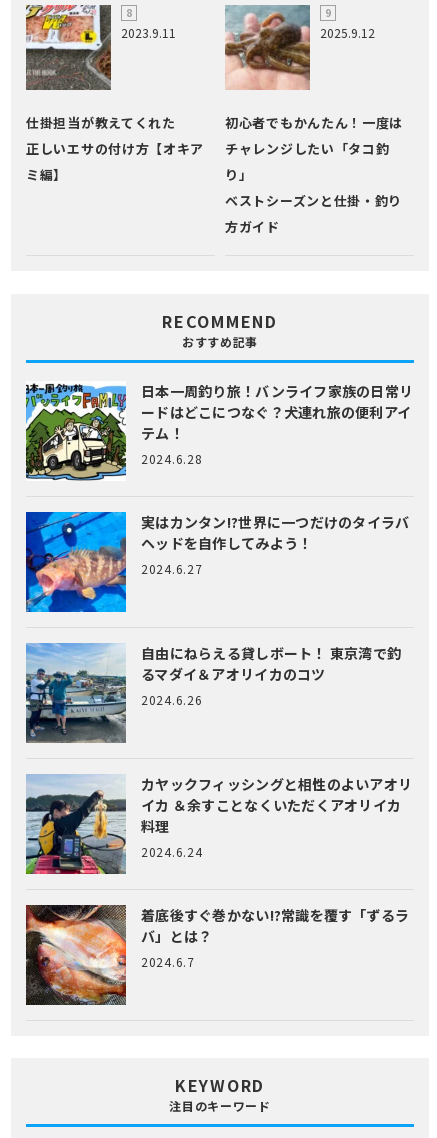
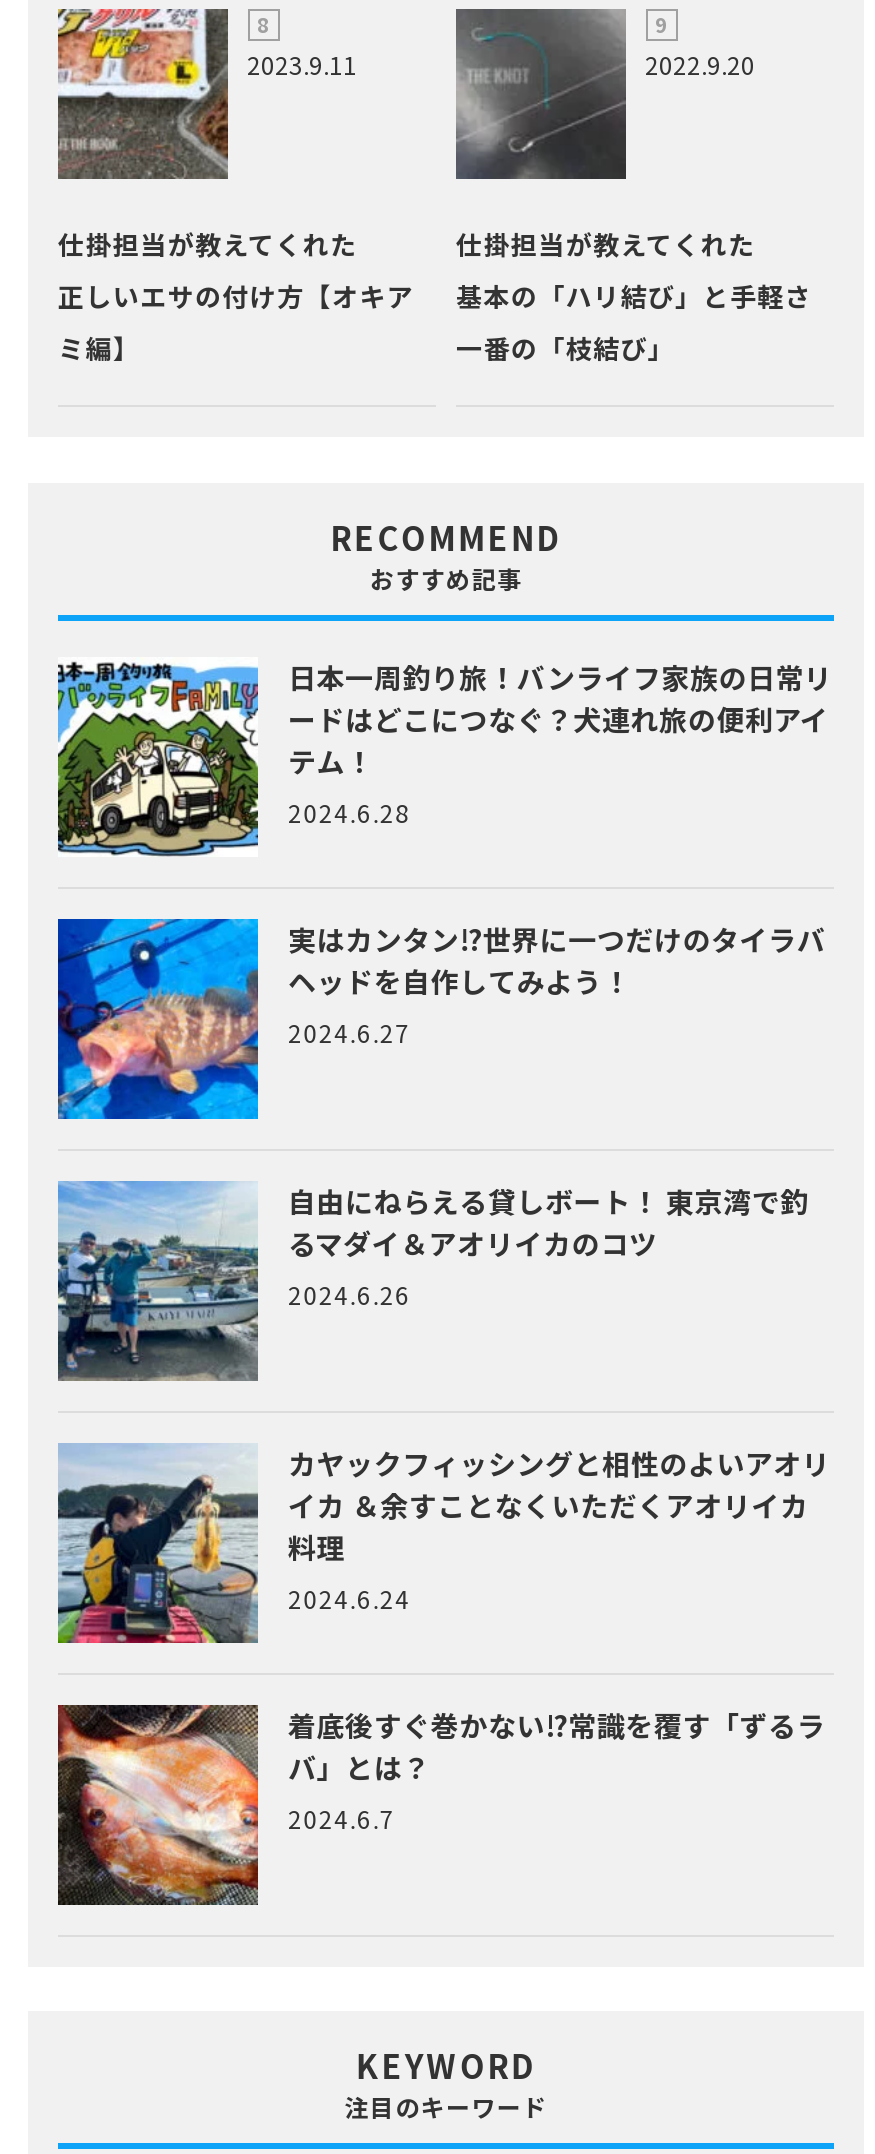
- [image]
- 2025.9.12
+ [image]
+ 2022.9.20

- 初心者でもかんたん！一度は
- チャレンジしたい「タコ釣
- り」
- ベストシーズンと仕掛・釣り
- 方ガイド
+ 仕掛担当が教えてくれた
+ 基本の「ハリ結び」と手軽さ
+ 一番の「枝結び」
